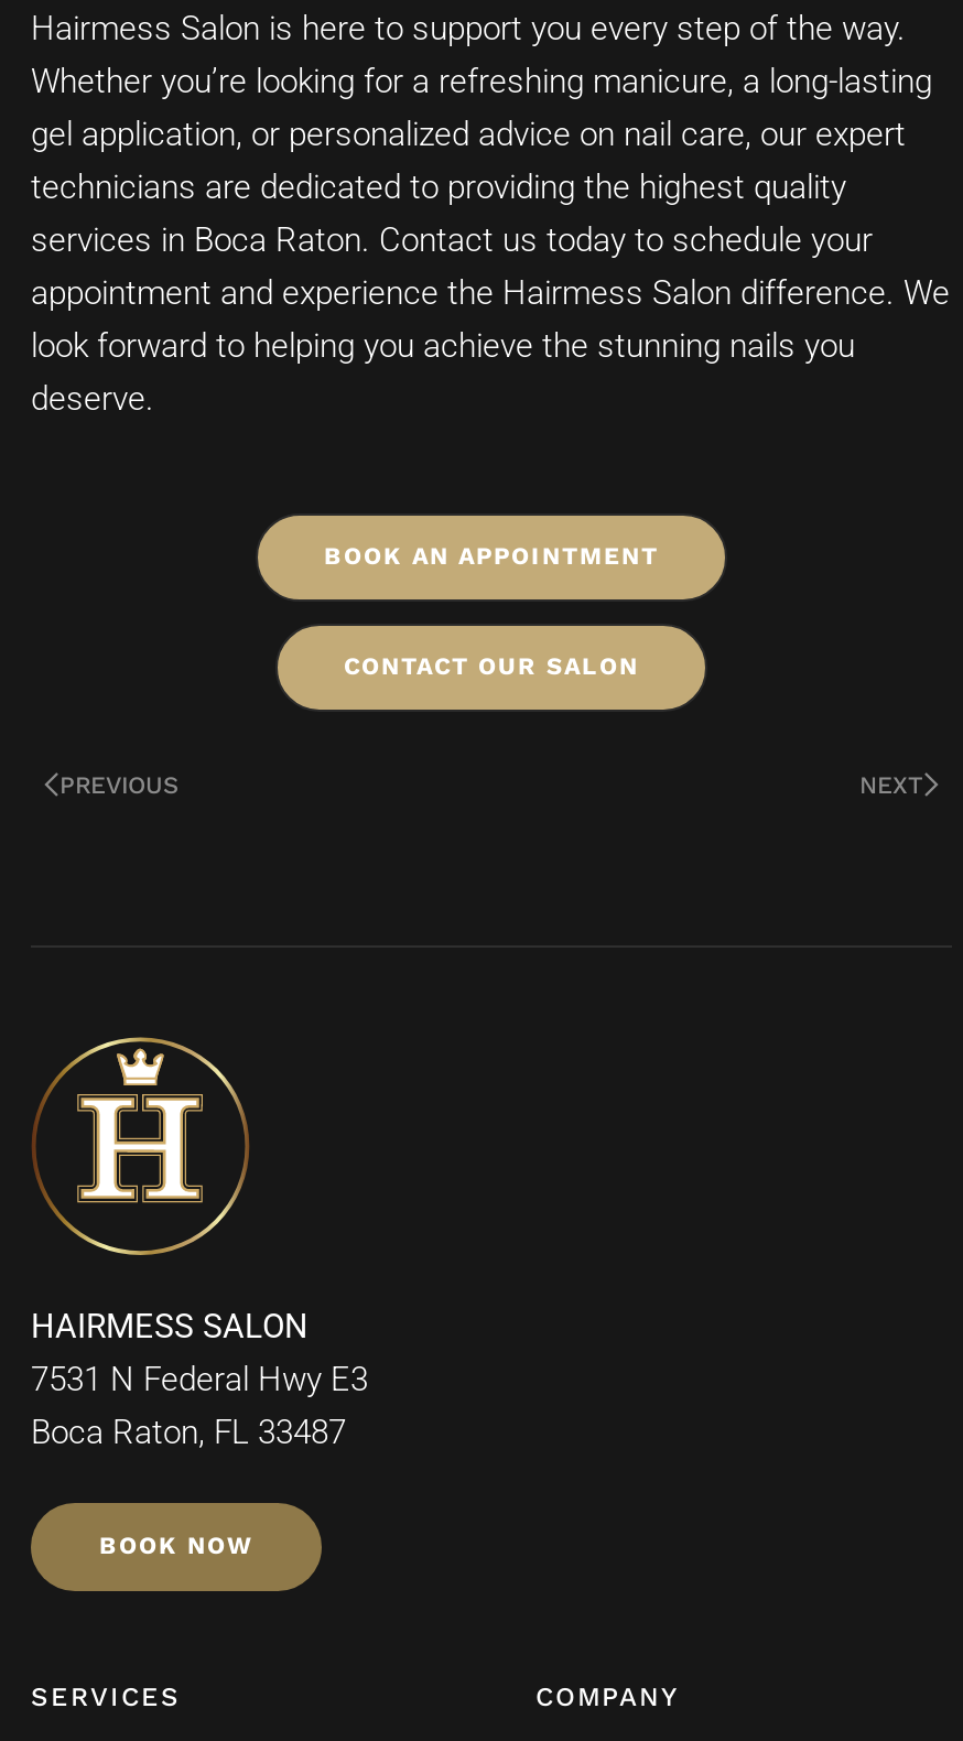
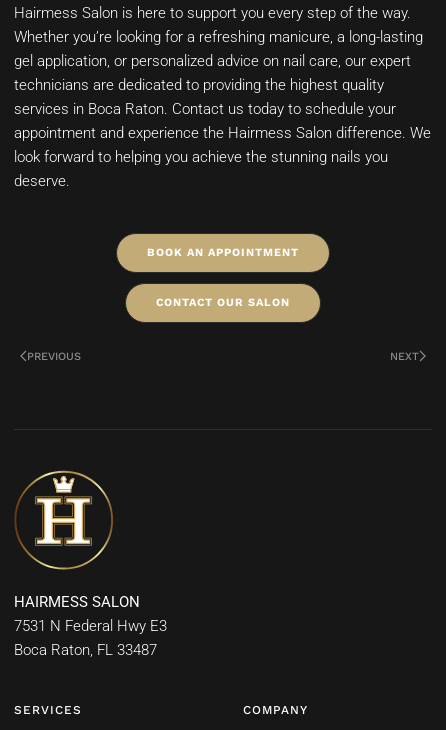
- BOOK NOW
